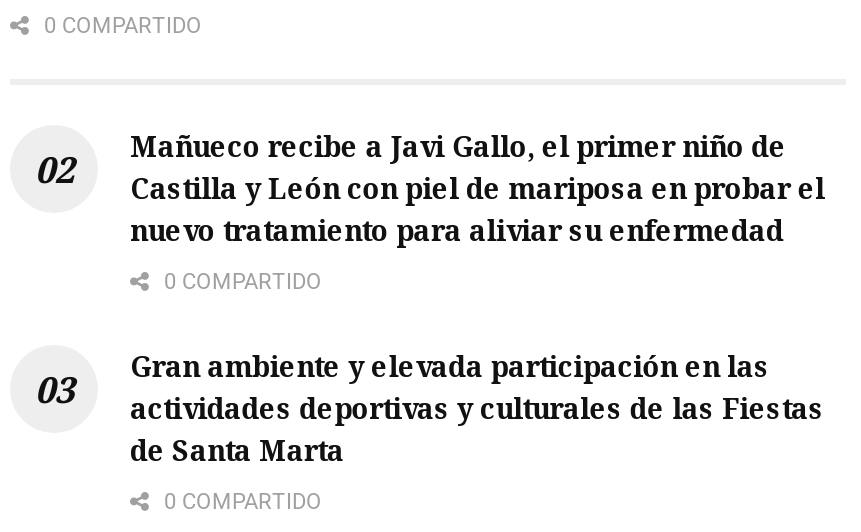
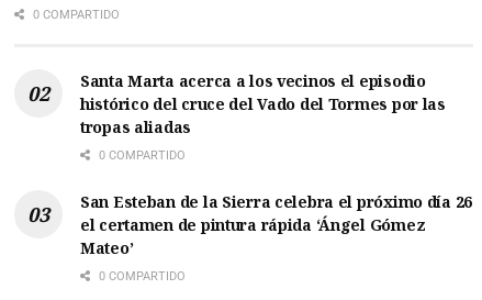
- Mañueco recibe a Javi Gallo, el primer niño de
- Castilla y León con piel de mariposa en probar el
- nuevo tratamiento para aliviar su enfermedad
+ Santa Marta acerca a los vecinos el episodio
+ histórico del cruce del Vado del Tormes por las
+ tropas aliadas

- Gran ambiente y elevada participación en las
- actividades deportivas y culturales de las Fiestas
- de Santa Marta
+ San Esteban de la Sierra celebra el próximo día 26
+ el certamen de pintura rápida ‘Ángel Gómez
+ Mateo’
